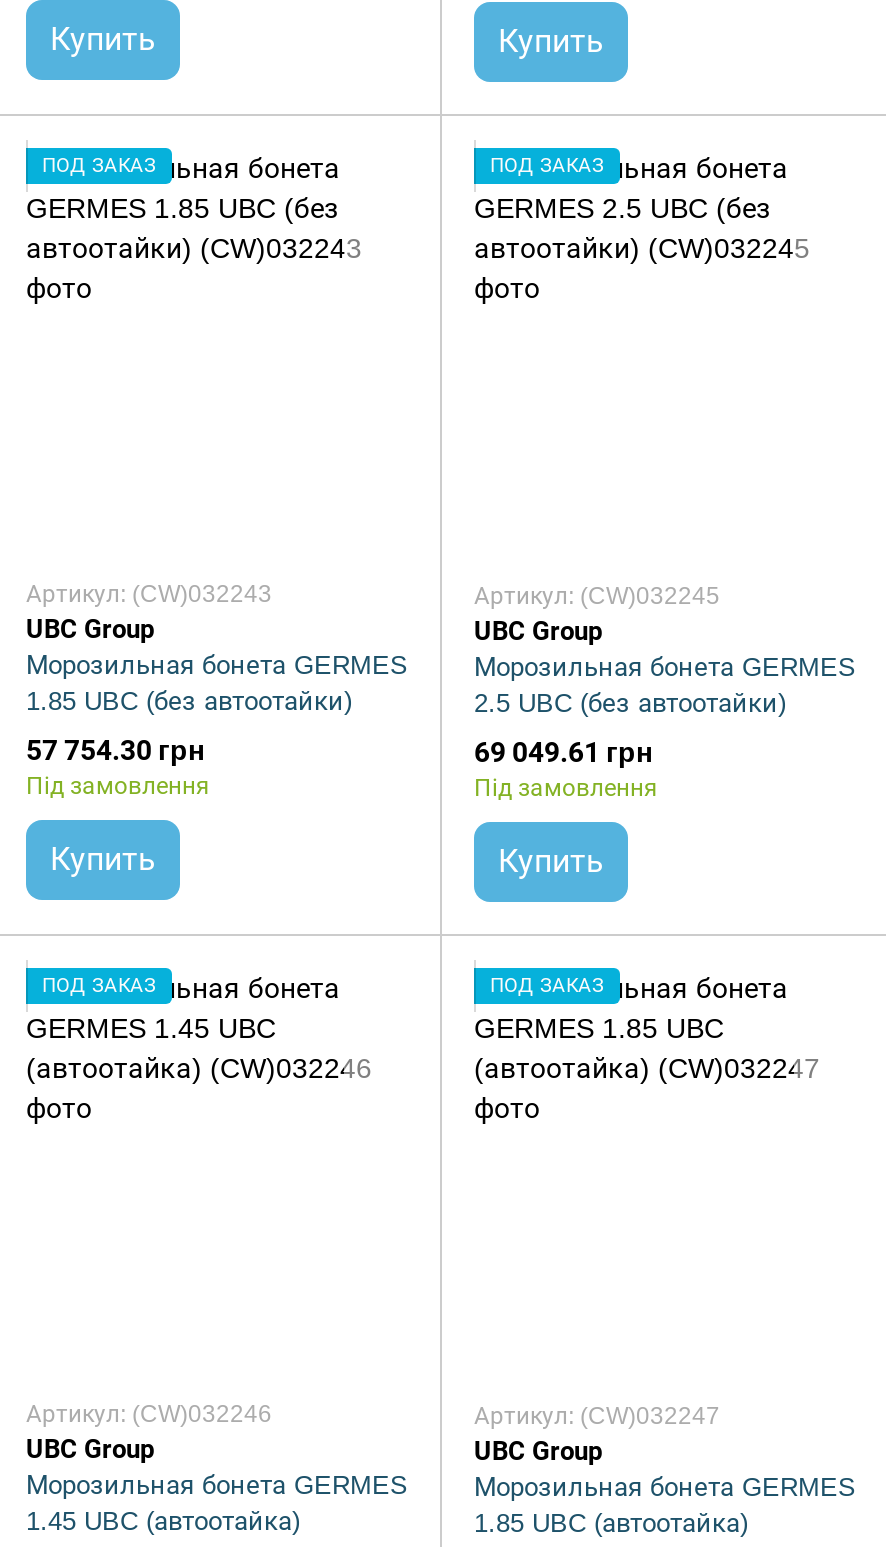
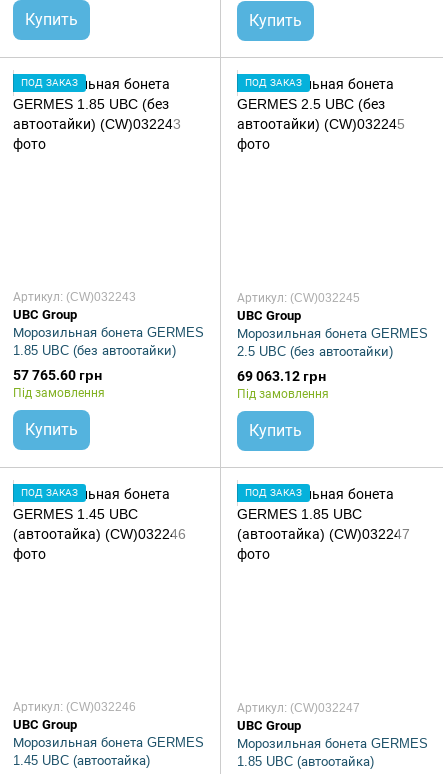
- 57 754.30 грн
+ 57 765.60 грн

- 69 049.61 грн
+ 69 063.12 грн
